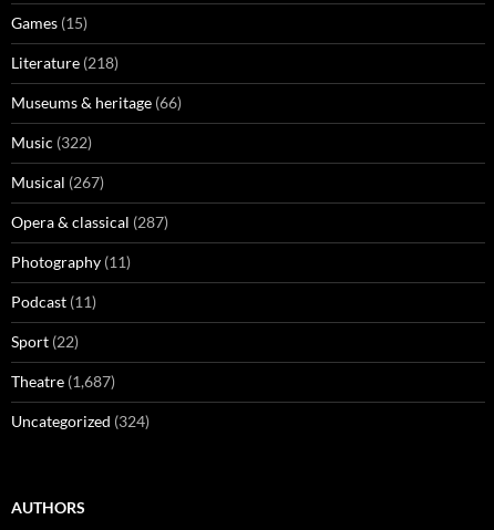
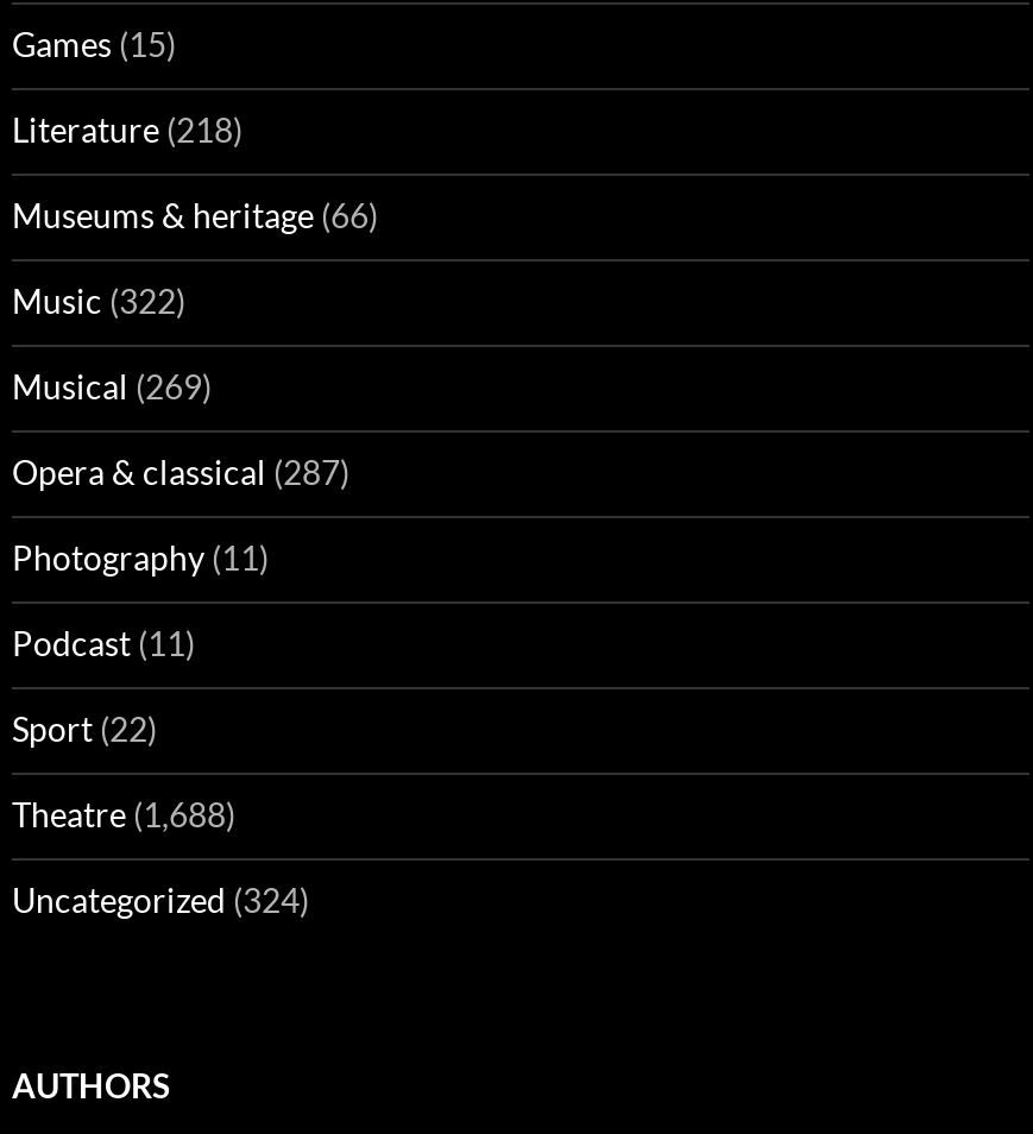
- Musical (267)
+ Musical (269)

- Theatre (1,687)
+ Theatre (1,688)
